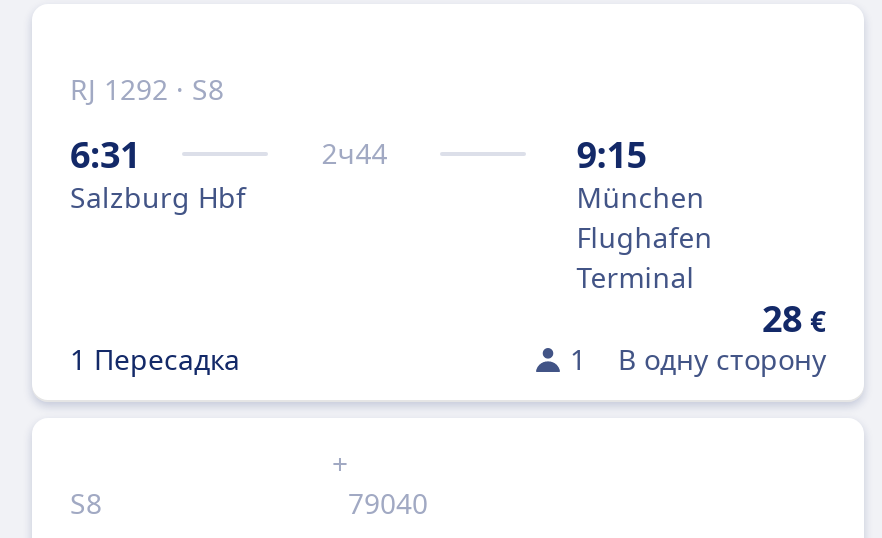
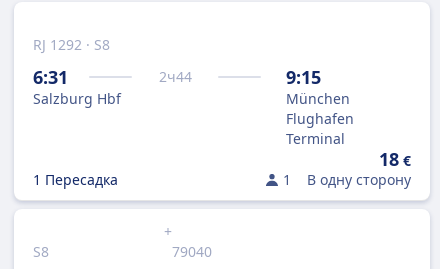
- 28 €
+ 18 €
